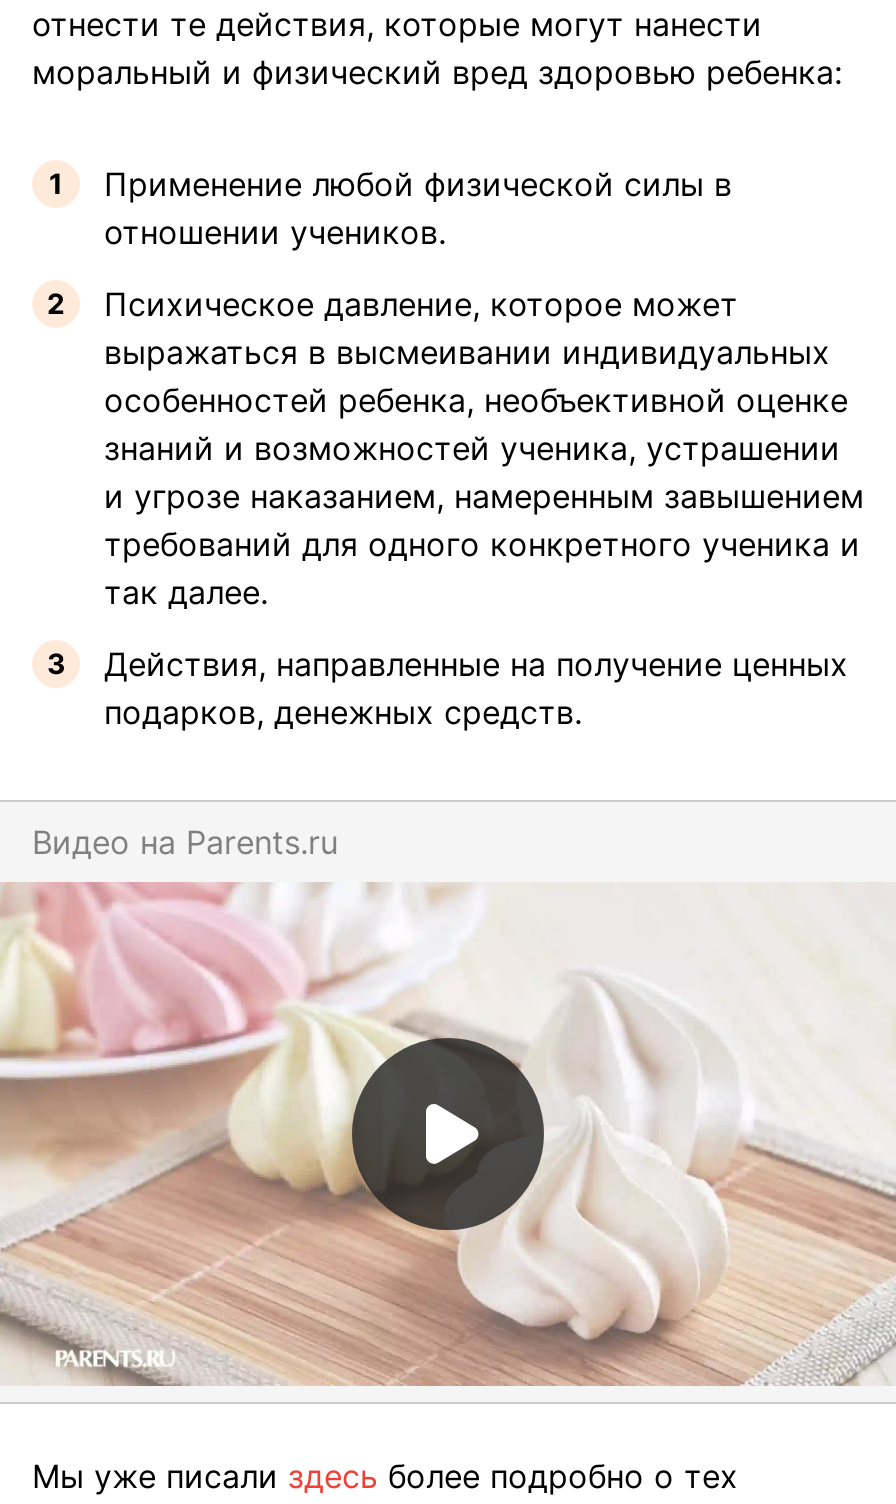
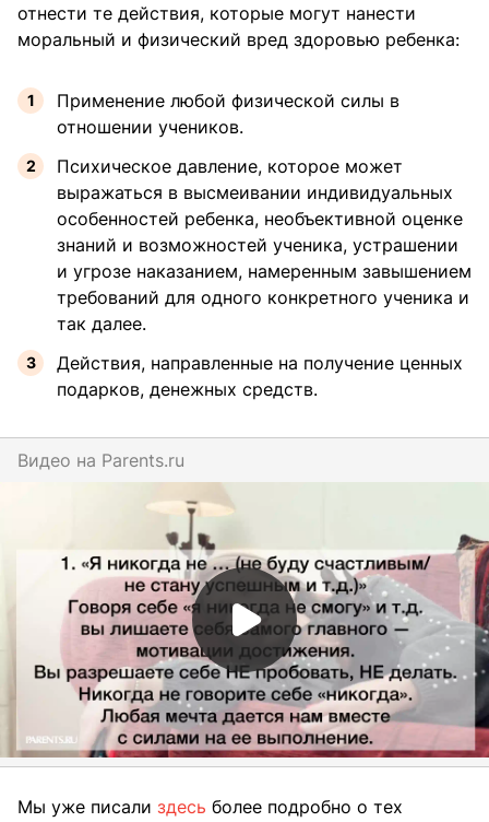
- [image]
+ [image]
